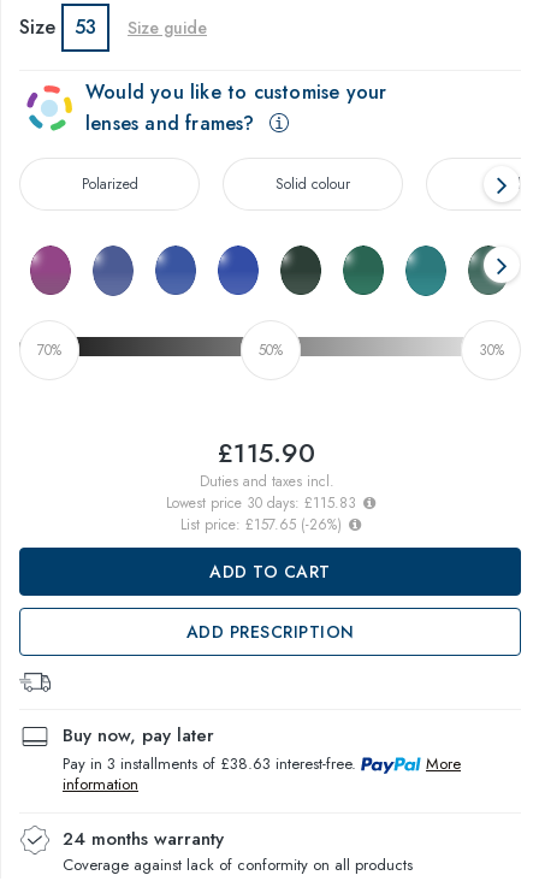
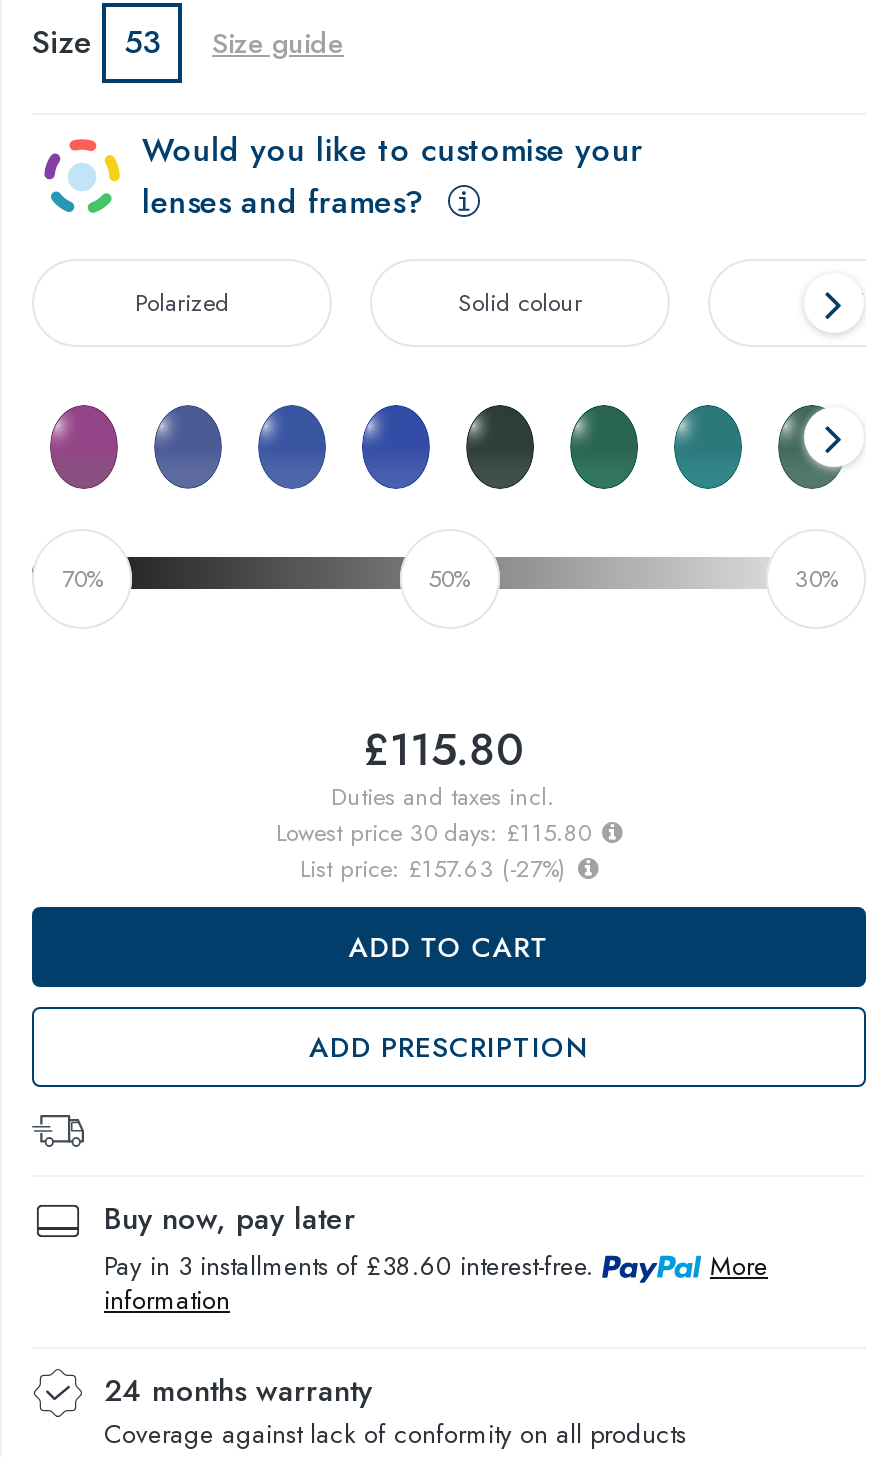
- £115.90
+ £115.80

- Lowest price 30 days: £115.83
+ Lowest price 30 days: £115.80

- List price: £157.65 (-26%)
+ List price: £157.63 (-27%)

- Pay in 3 installments of £38.63 interest-free.
+ Pay in 3 installments of £38.60 interest-free.
